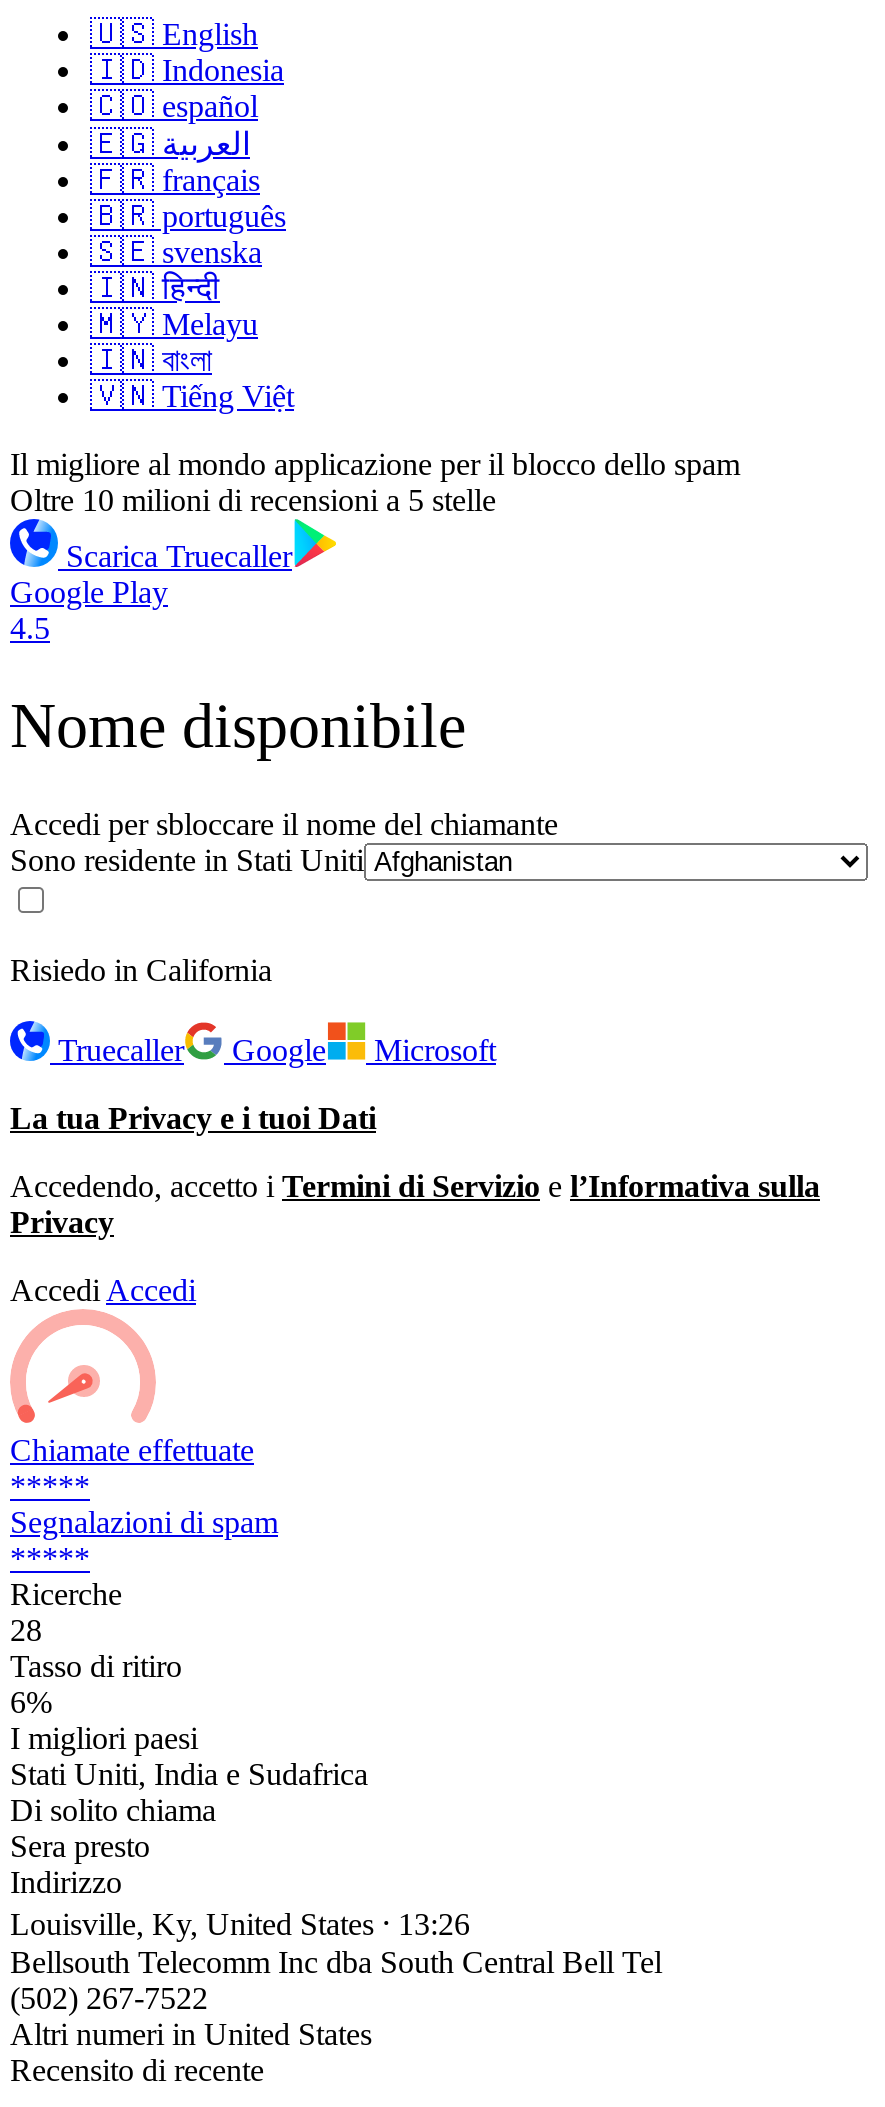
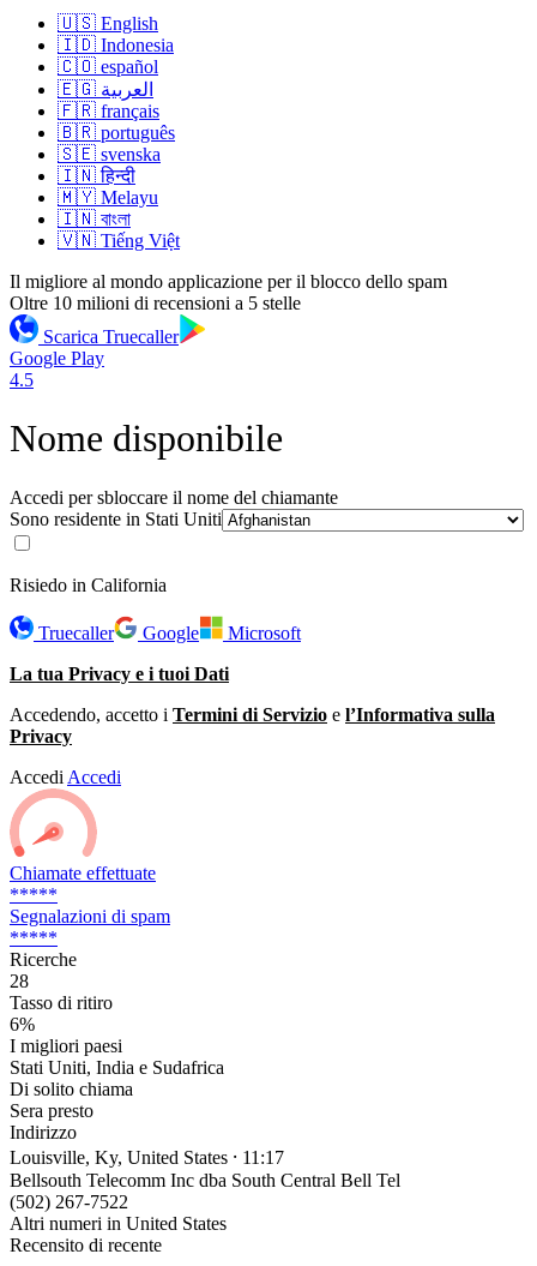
- Louisville, Ky, United States ⸱ 13:26
+ Louisville, Ky, United States ⸱ 11:17
